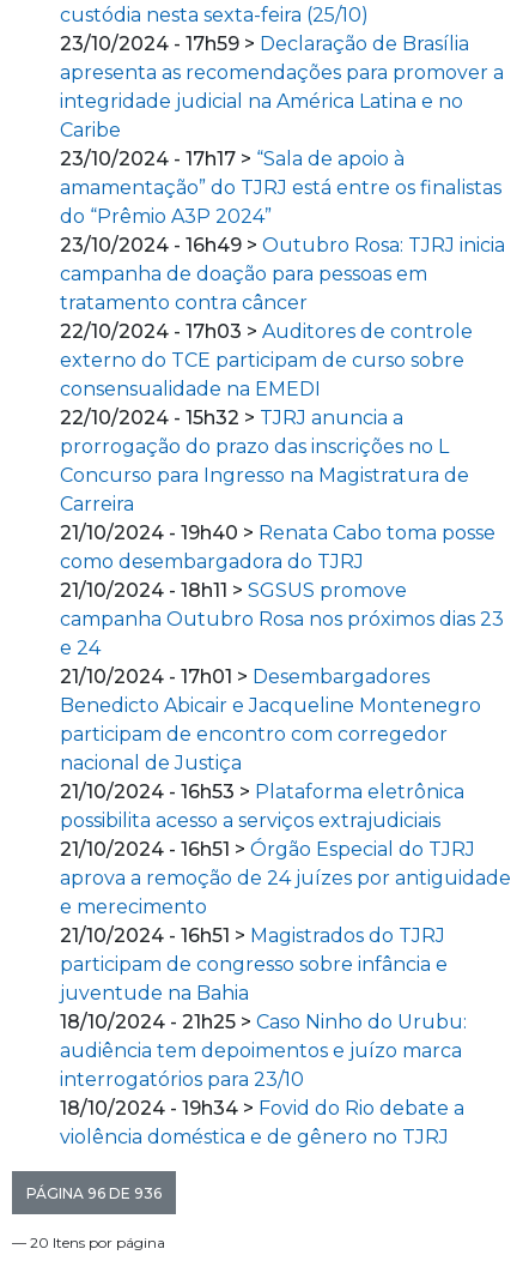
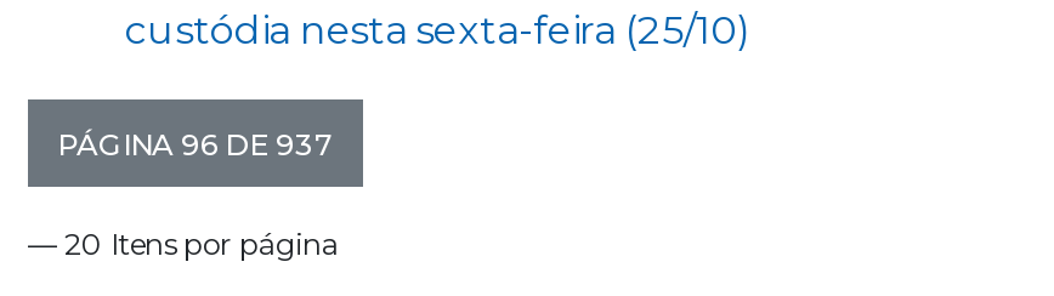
- 23/10/2024 - 17h59 > Declaração de Brasília
- apresenta as recomendações para promover a
- integridade judicial na América Latina e no
- Caribe
- 23/10/2024 - 17h17 > “Sala de apoio à
- amamentação” do TJRJ está entre os finalistas
- do “Prêmio A3P 2024”
- 23/10/2024 - 16h49 > Outubro Rosa: TJRJ inicia
- campanha de doação para pessoas em
- tratamento contra câncer
- 22/10/2024 - 17h03 > Auditores de controle
- externo do TCE participam de curso sobre
- consensualidade na EMEDI
- 22/10/2024 - 15h32 > TJRJ anuncia a
- prorrogação do prazo das inscrições no L
- Concurso para Ingresso na Magistratura de
- Carreira
- 21/10/2024 - 19h40 > Renata Cabo toma posse
- como desembargadora do TJRJ
- 21/10/2024 - 18h11 > SGSUS promove
- campanha Outubro Rosa nos próximos dias 23
- e 24
- 21/10/2024 - 17h01 > Desembargadores
- Benedicto Abicair e Jacqueline Montenegro
- participam de encontro com corregedor
- nacional de Justiça
- 21/10/2024 - 16h53 > Plataforma eletrônica
- possibilita acesso a serviços extrajudiciais
- 21/10/2024 - 16h51 > Órgão Especial do TJRJ
- aprova a remoção de 24 juízes por antiguidade
- e merecimento
- 21/10/2024 - 16h51 > Magistrados do TJRJ
- participam de congresso sobre infância e
- juventude na Bahia
- 18/10/2024 - 21h25 > Caso Ninho do Urubu:
- audiência tem depoimentos e juízo marca
- interrogatórios para 23/10
- 18/10/2024 - 19h34 > Fovid do Rio debate a
- violência doméstica e de gênero no TJRJ
- PÁGINA 96 DE 936
+ PÁGINA 96 DE 937
